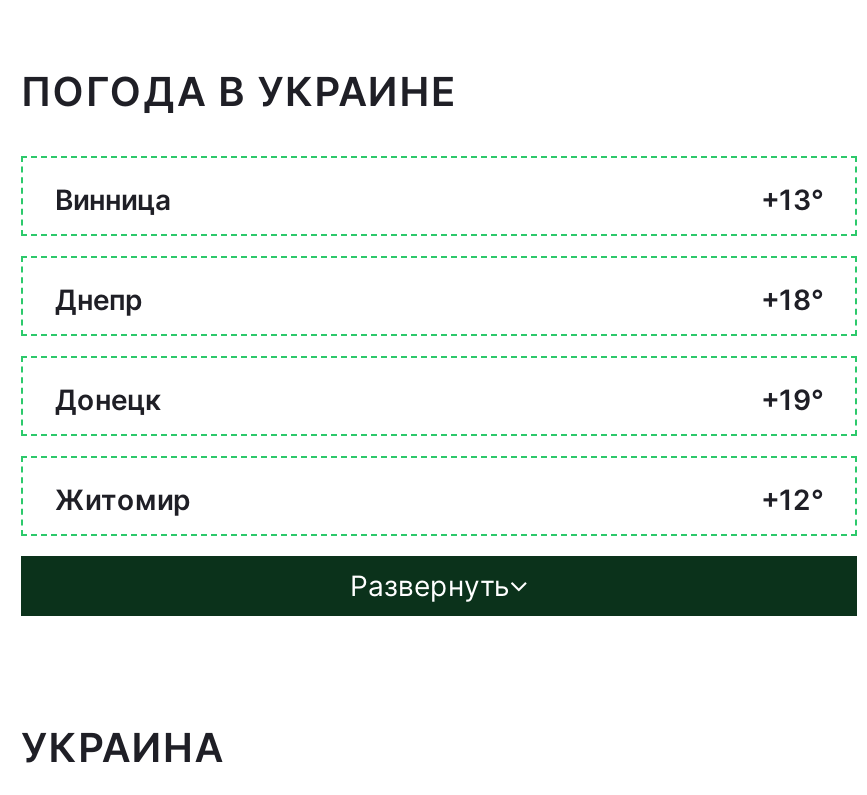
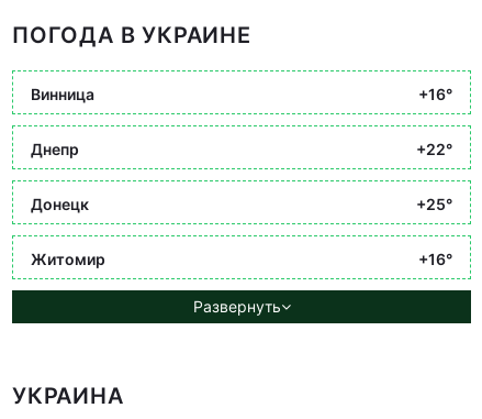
- +13°
+ +16°

- +18°
+ +22°

- +19°
+ +25°

- +12°
+ +16°
